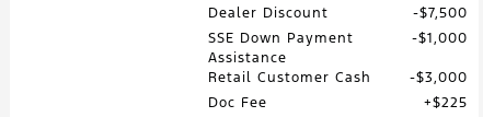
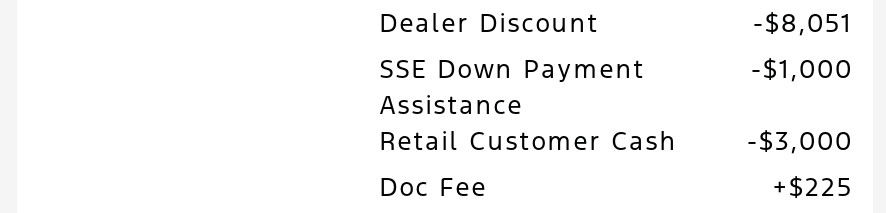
- $7,500
+ $8,051
